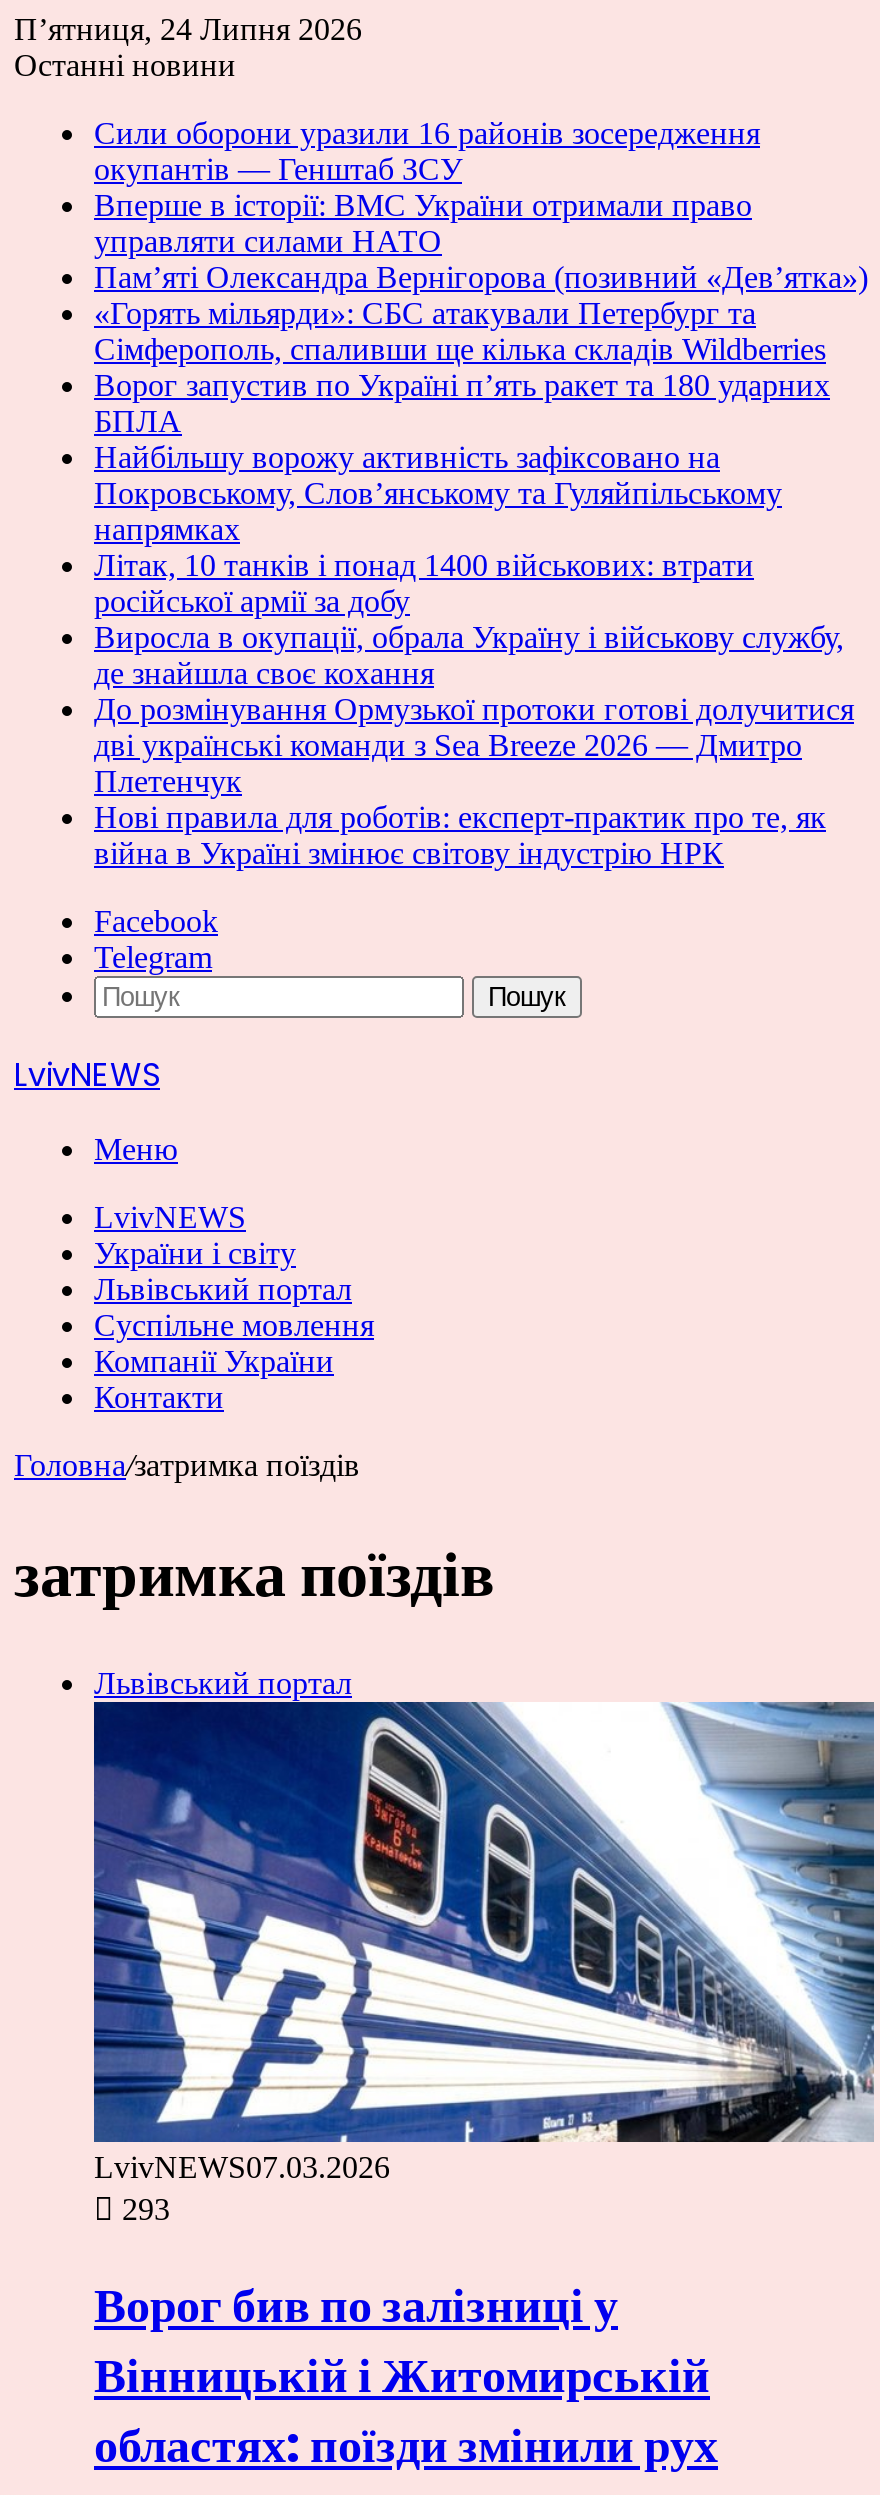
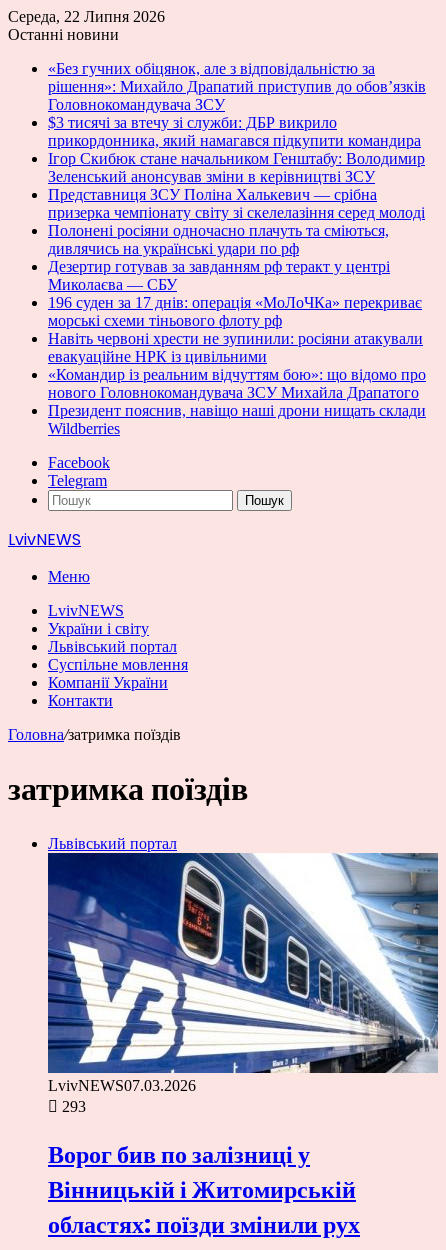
- П’ятниця, 24 Липня 2026
+ Середа, 22 Липня 2026

- Сили оборони уразили 16 районів зосередження
- окупантів — Генштаб ЗСУ
- Вперше в історії: ВМС України отримали право
- управляти силами НАТО
- Пам’яті Олександра Вернігорова (позивний «Дев’ятка»)
- «Горять мільярди»: СБС атакували Петербург та
- Сімферополь, спаливши ще кілька складів Wildberries
- Ворог запустив по Україні п’ять ракет та 180 ударних
- БПЛА
- Найбільшу ворожу активність зафіксовано на
- Покровському, Слов’янському та Гуляйпільському
- напрямках
- Літак, 10 танків і понад 1400 військових: втрати
- російської армії за добу
- Виросла в окупації, обрала Україну і військову службу,
- де знайшла своє кохання
- До розмінування Ормузької протоки готові долучитися
- дві українські команди з Sea Breeze 2026 — Дмитро
- Плетенчук
- Нові правила для роботів: експерт-практик про те, як
- війна в Україні змінює світову індустрію НРК
+ «Без гучних обіцянок, але з відповідальністю за
+ рішення»: Михайло Драпатий приступив до обов’язків
+ Головнокомандувача ЗСУ
+ $3 тисячі за втечу зі служби: ДБР викрило
+ прикордонника, який намагався підкупити командира
+ Ігор Скибюк стане начальником Генштабу: Володимир
+ Зеленський анонсував зміни в керівництві ЗСУ
+ Представниця ЗСУ Поліна Халькевич — срібна
+ призерка чемпіонату світу зі скелелазіння серед молоді
+ Полонені росіяни одночасно плачуть та сміються,
+ дивлячись на українські удари по рф
+ Дезертир готував за завданням рф теракт у центрі
+ Миколаєва — СБУ
+ 196 суден за 17 днів: операція «МоЛоЧКа» перекриває
+ морські схеми тіньового флоту рф
+ Навіть червоні хрести не зупинили: росіяни атакували
+ евакуаційне НРК із цивільними
+ «Командир із реальним відчуттям бою»: що відомо про
+ нового Головнокомандувача ЗСУ Михайла Драпатого
+ Президент пояснив, навіщо наші дрони нищать склади
+ Wildberries
